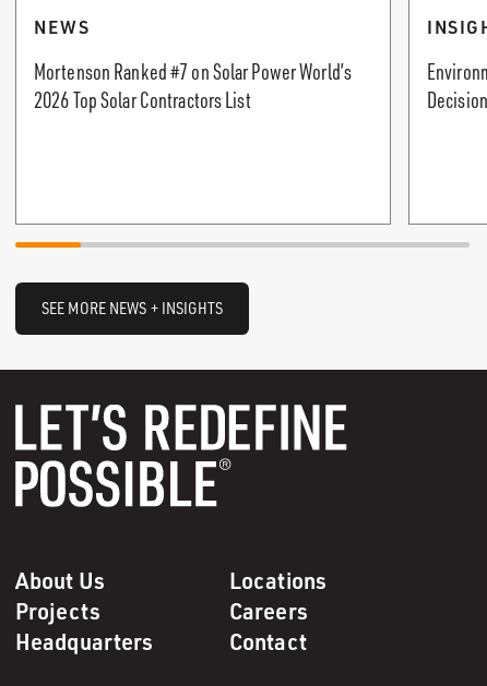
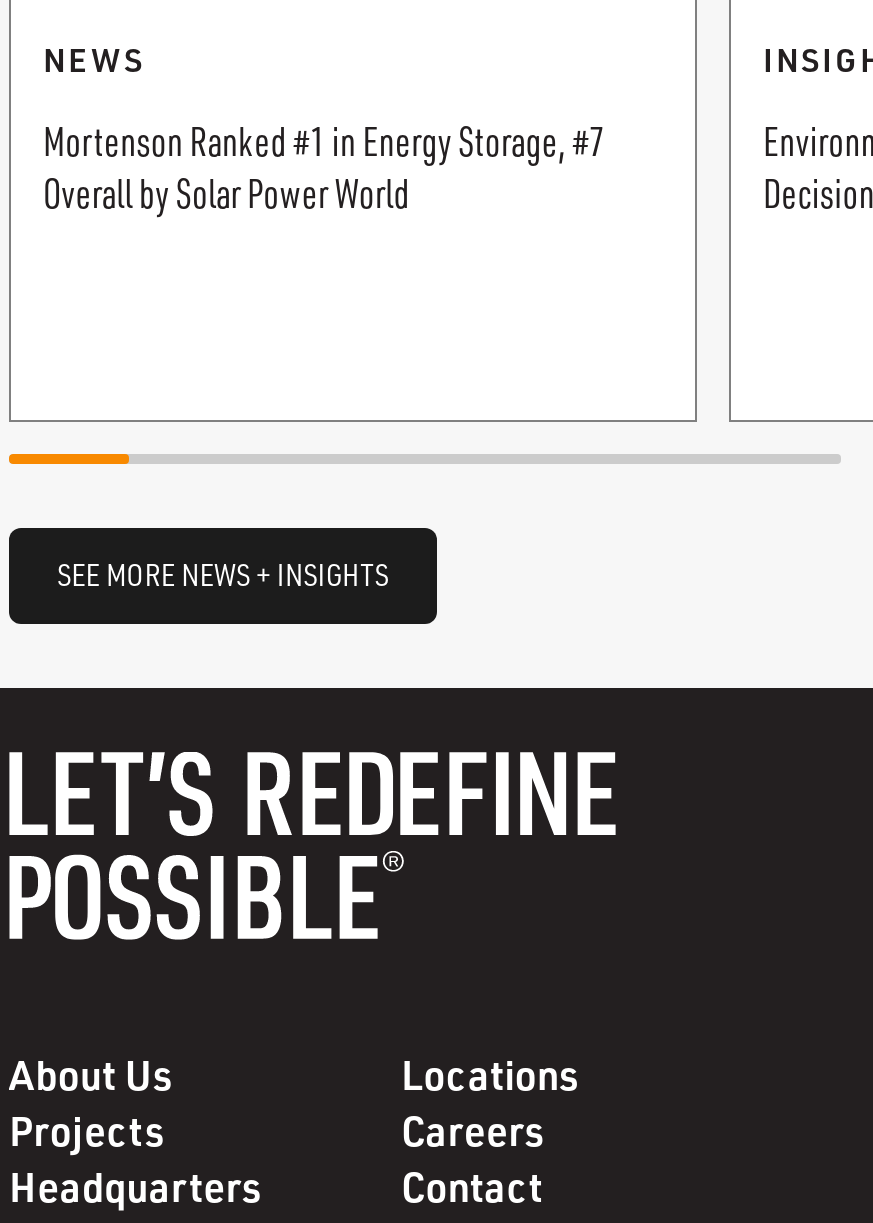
- Mortenson Ranked #7 on Solar Power World’s
+ Mortenson Ranked #1 in Energy Storage, #7

- 2026 Top Solar Contractors List
+ Overall by Solar Power World
